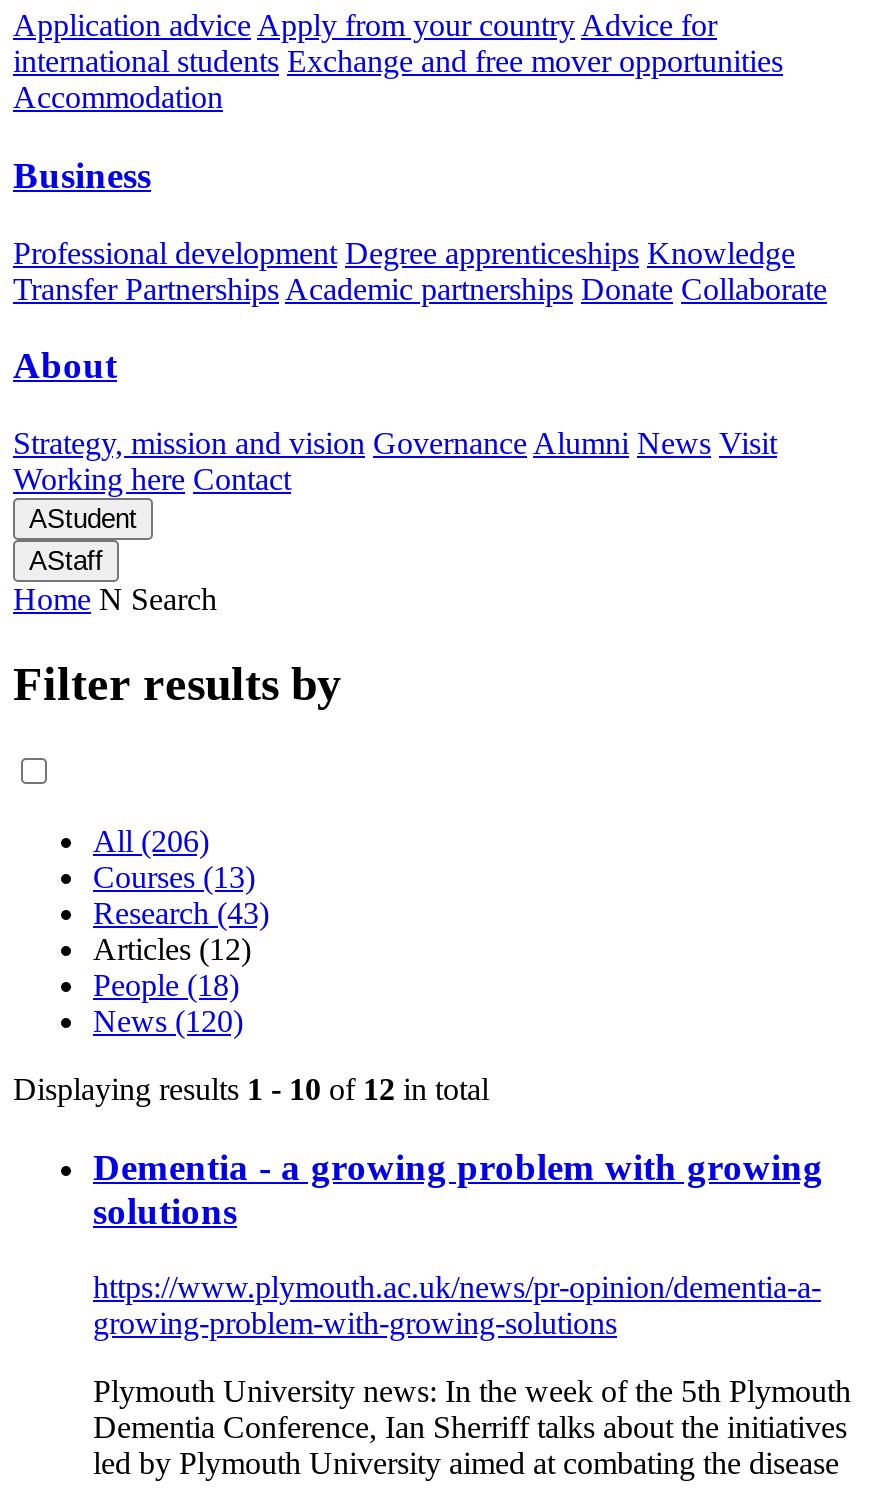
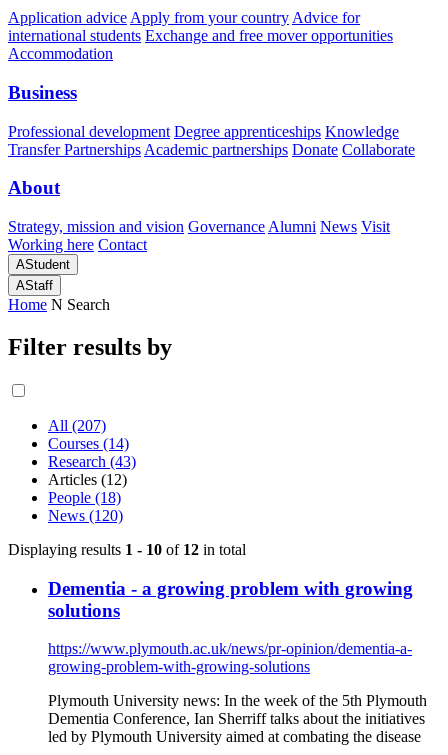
- All (206)
+ All (207)

- Courses (13)
+ Courses (14)
